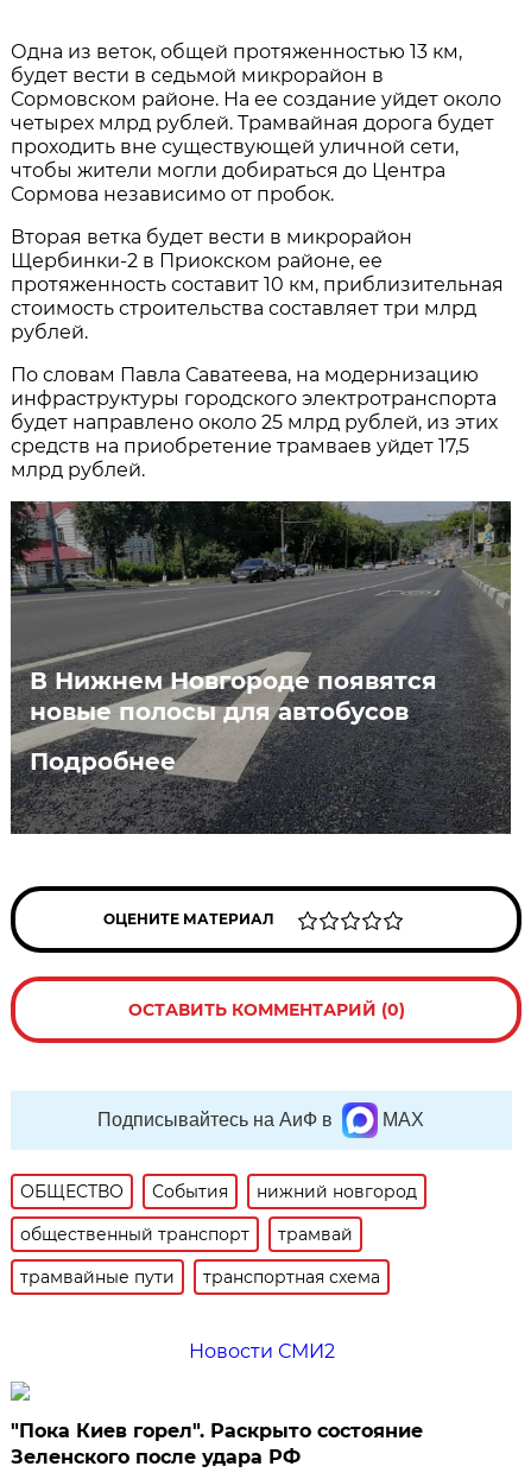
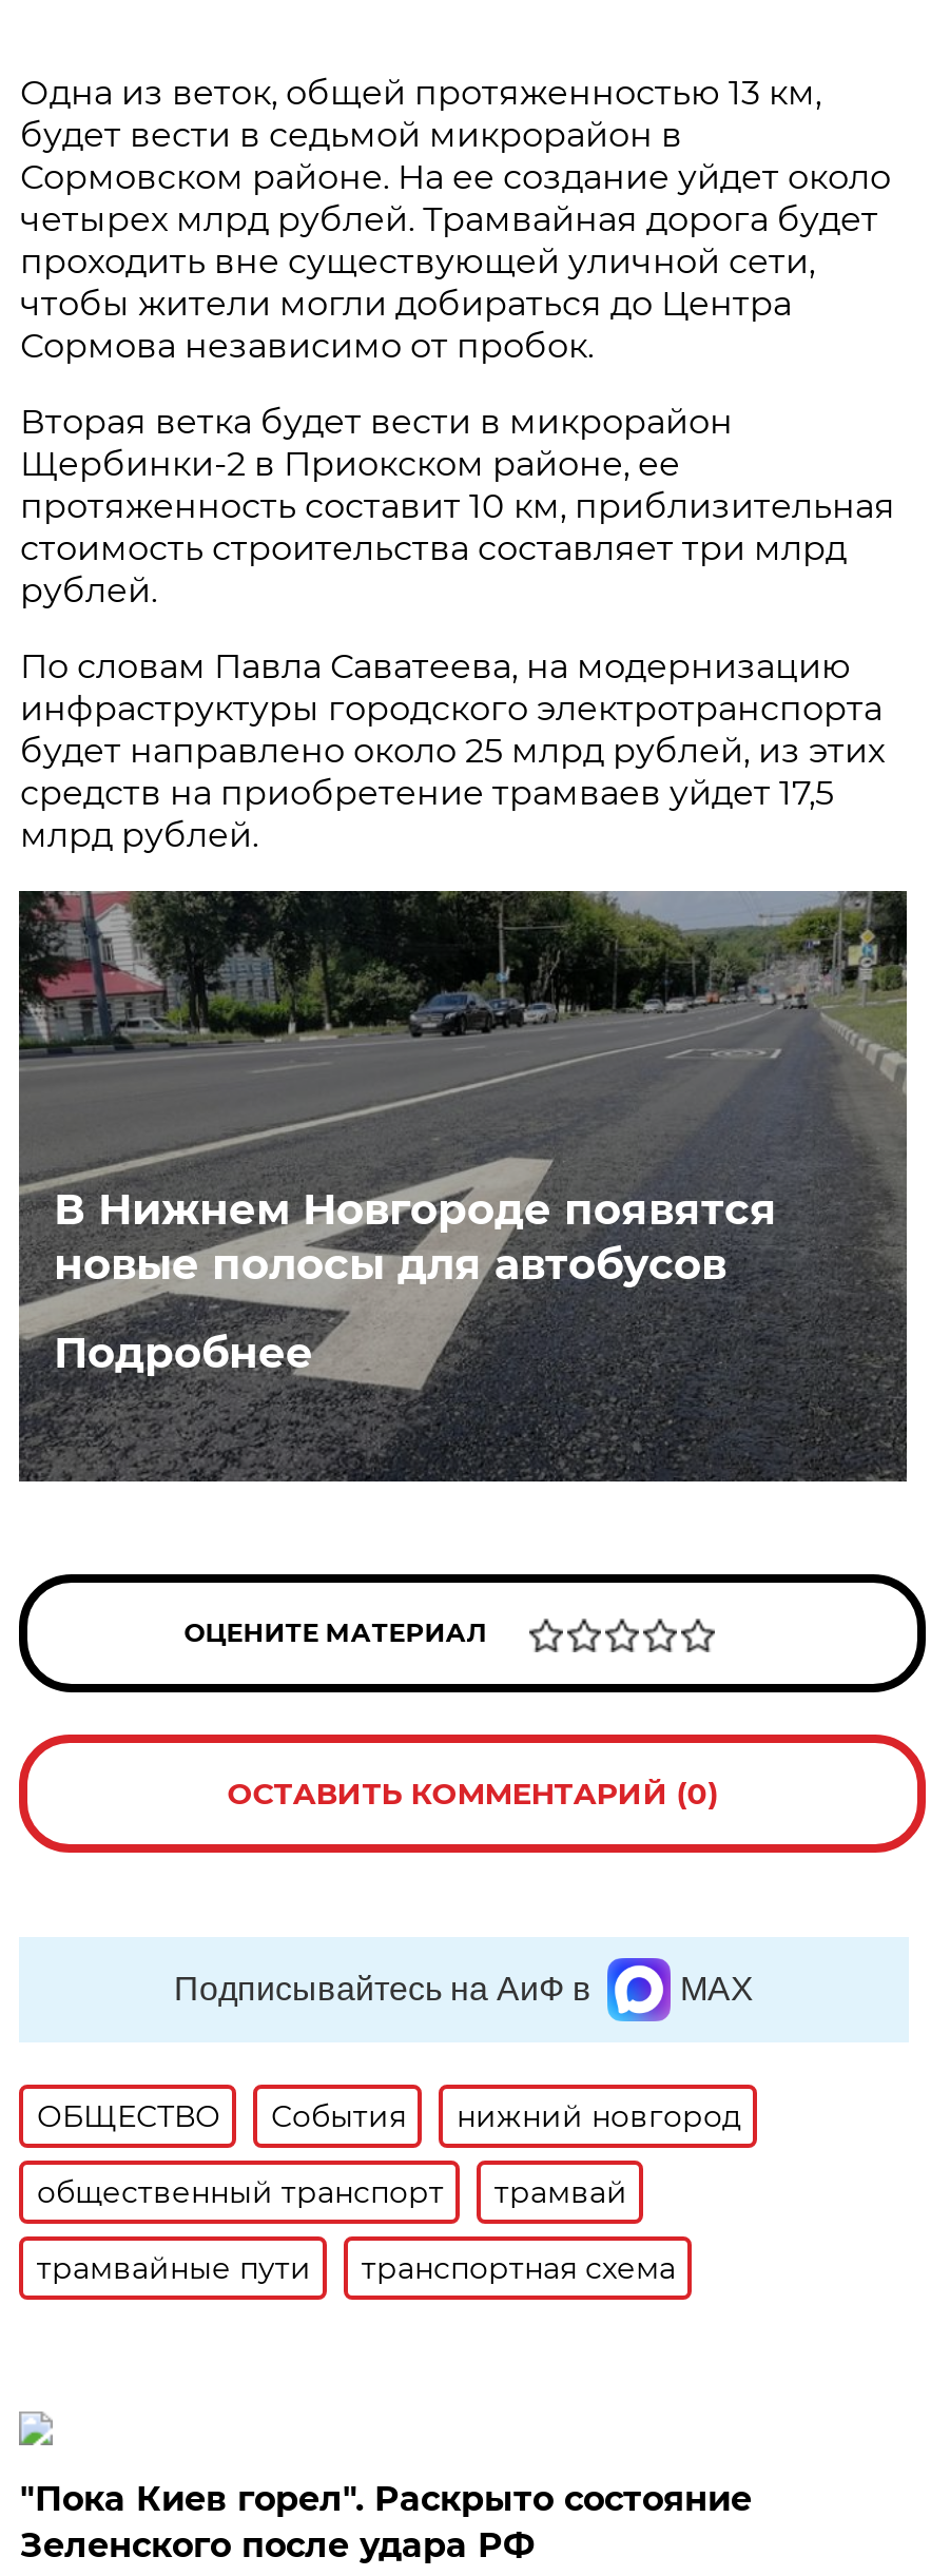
- Новости СМИ2
